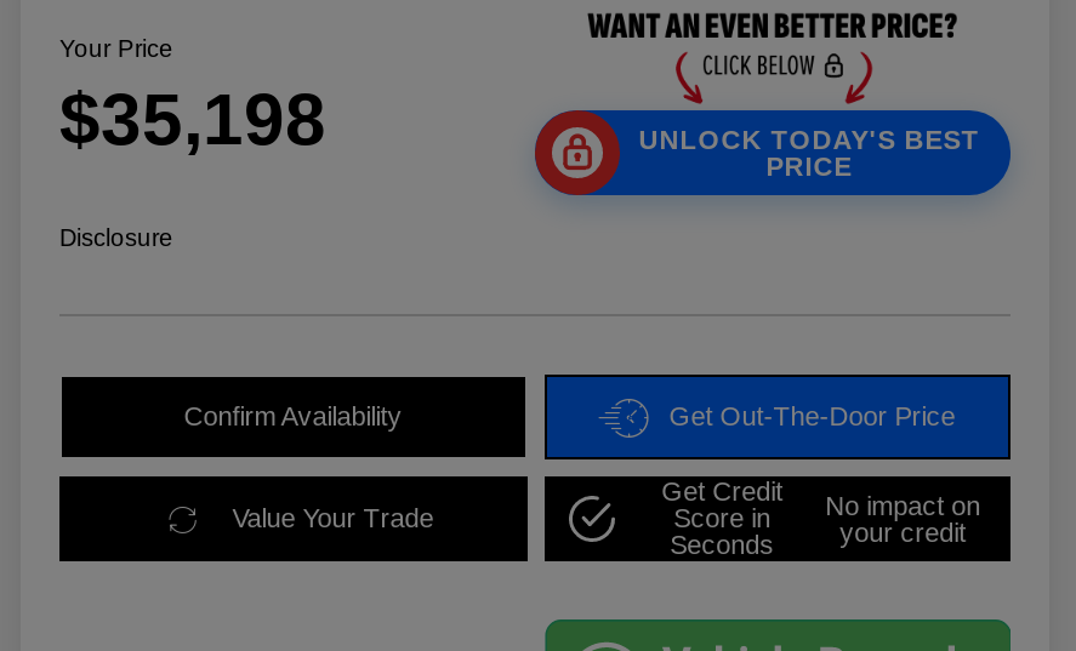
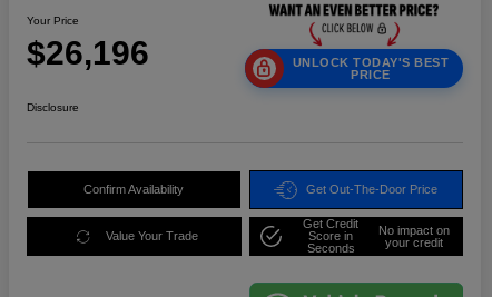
- $35,198
+ $26,196
